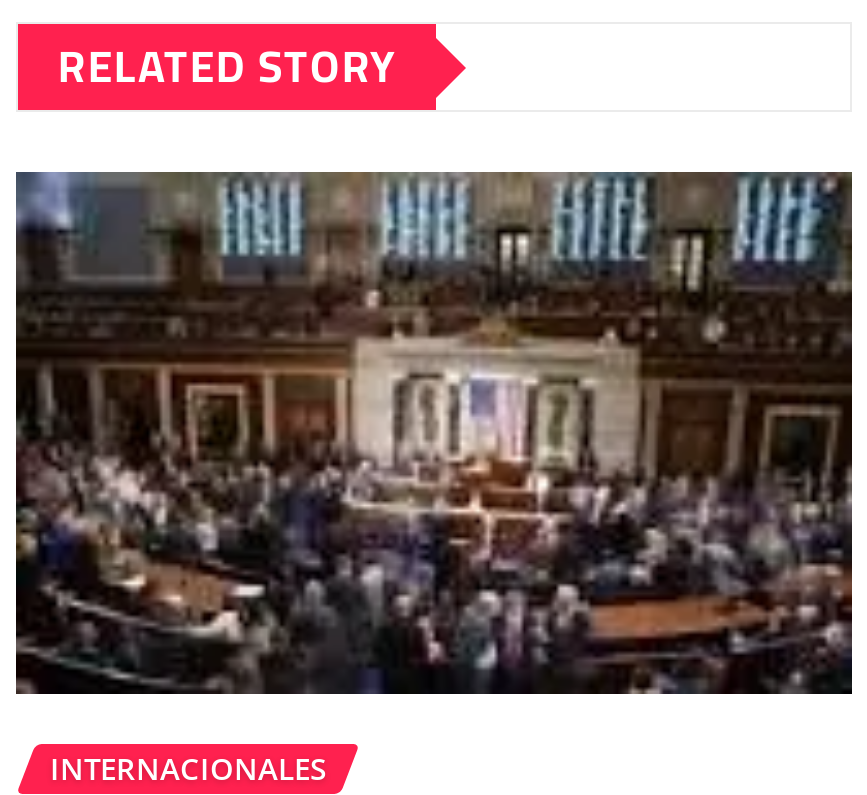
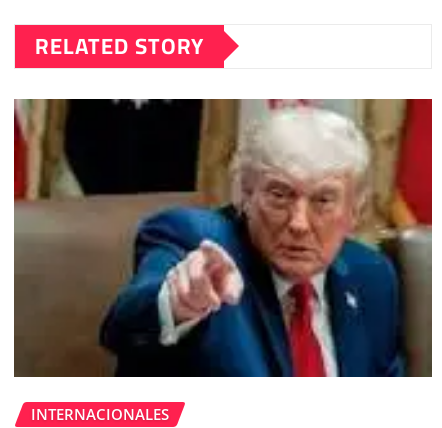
- [image]
+ [image]
